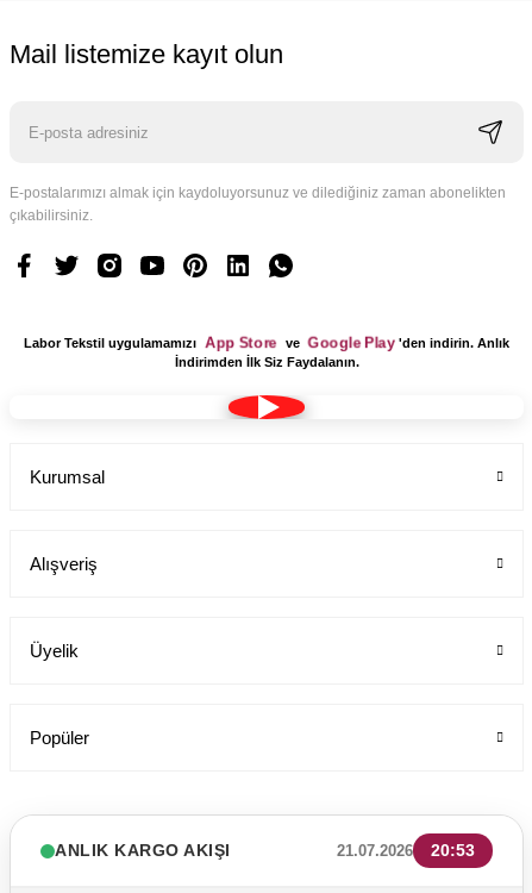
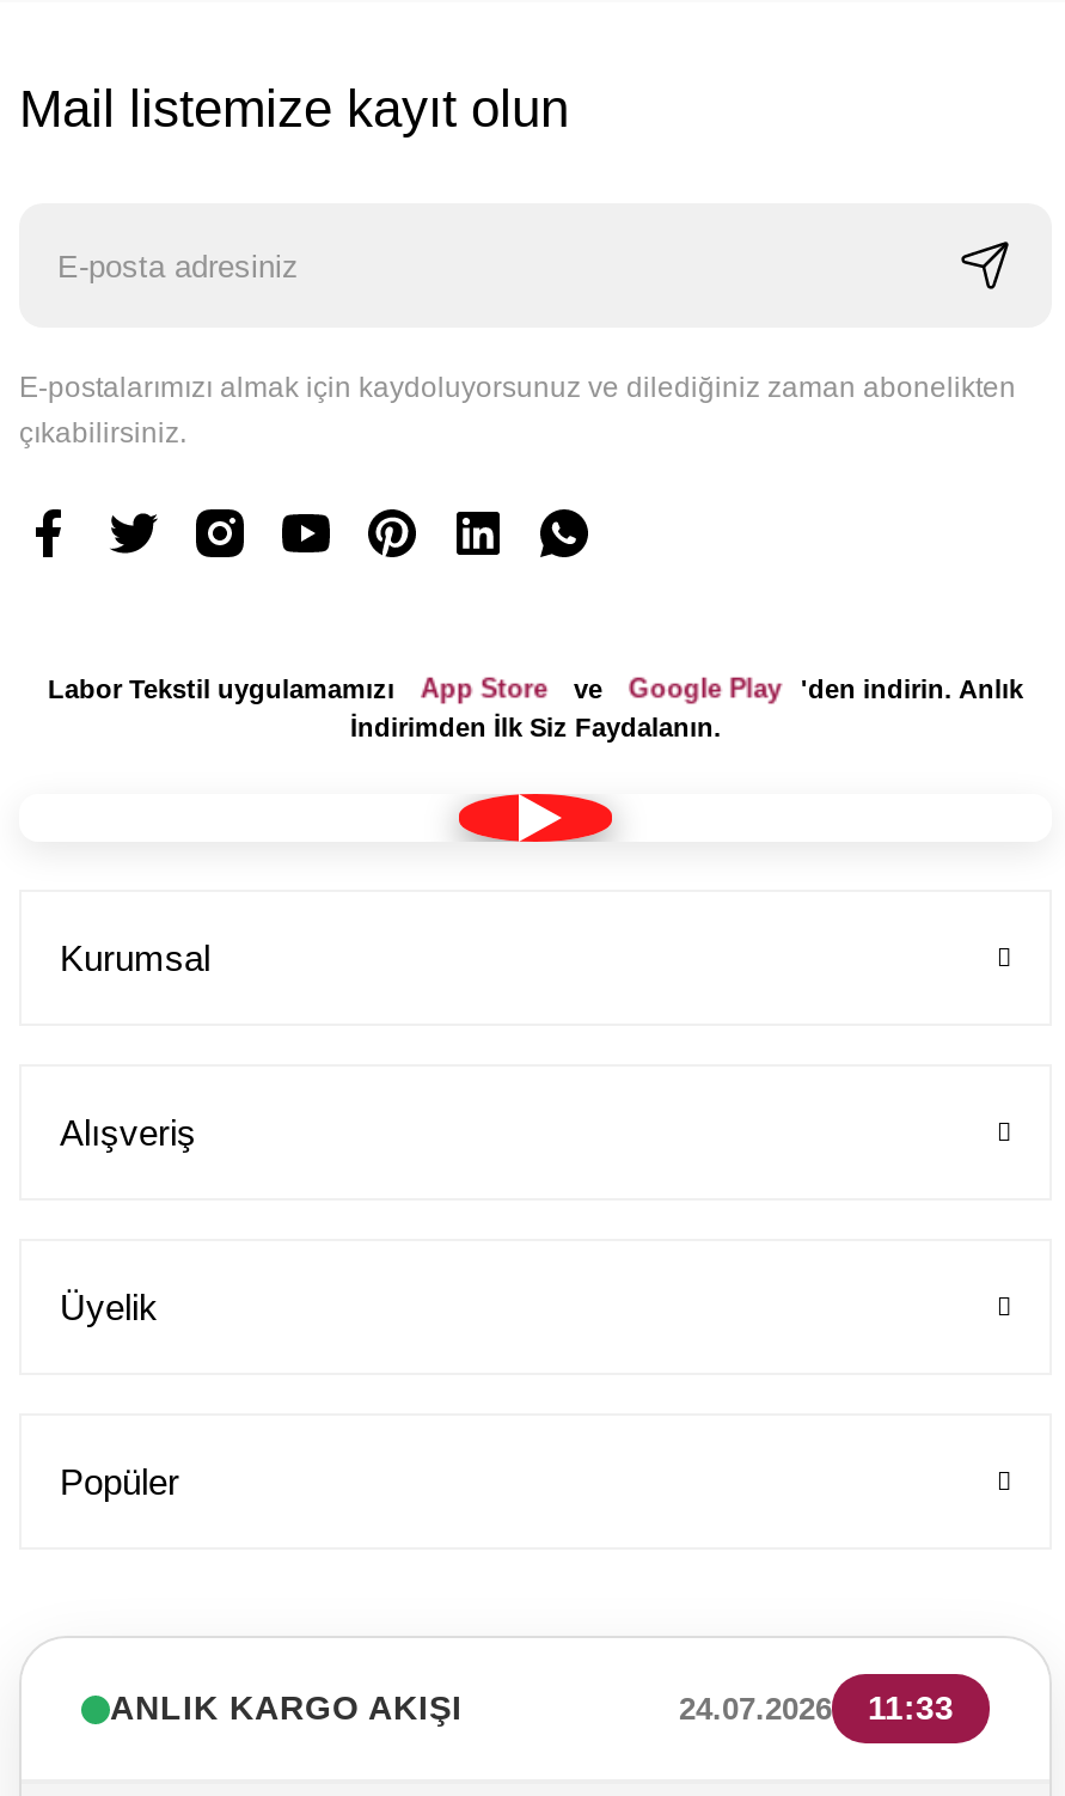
- 21.07.2026
+ 24.07.2026

- 20:53
+ 11:33
